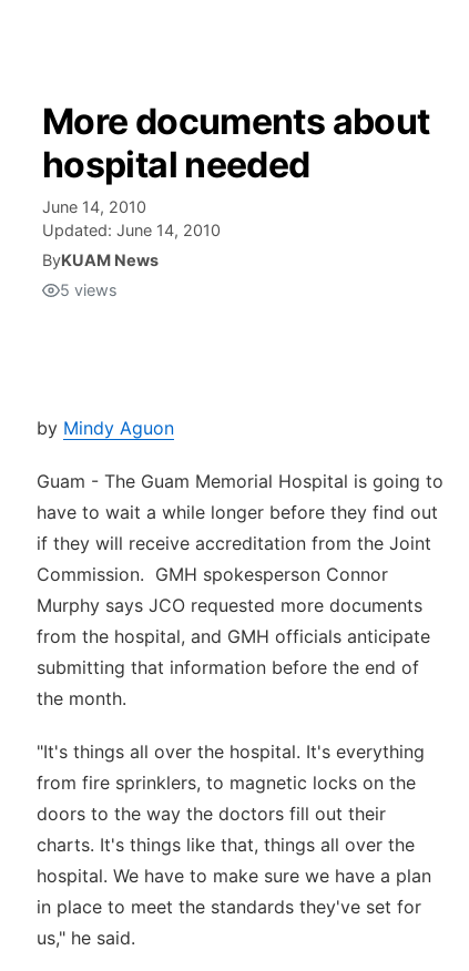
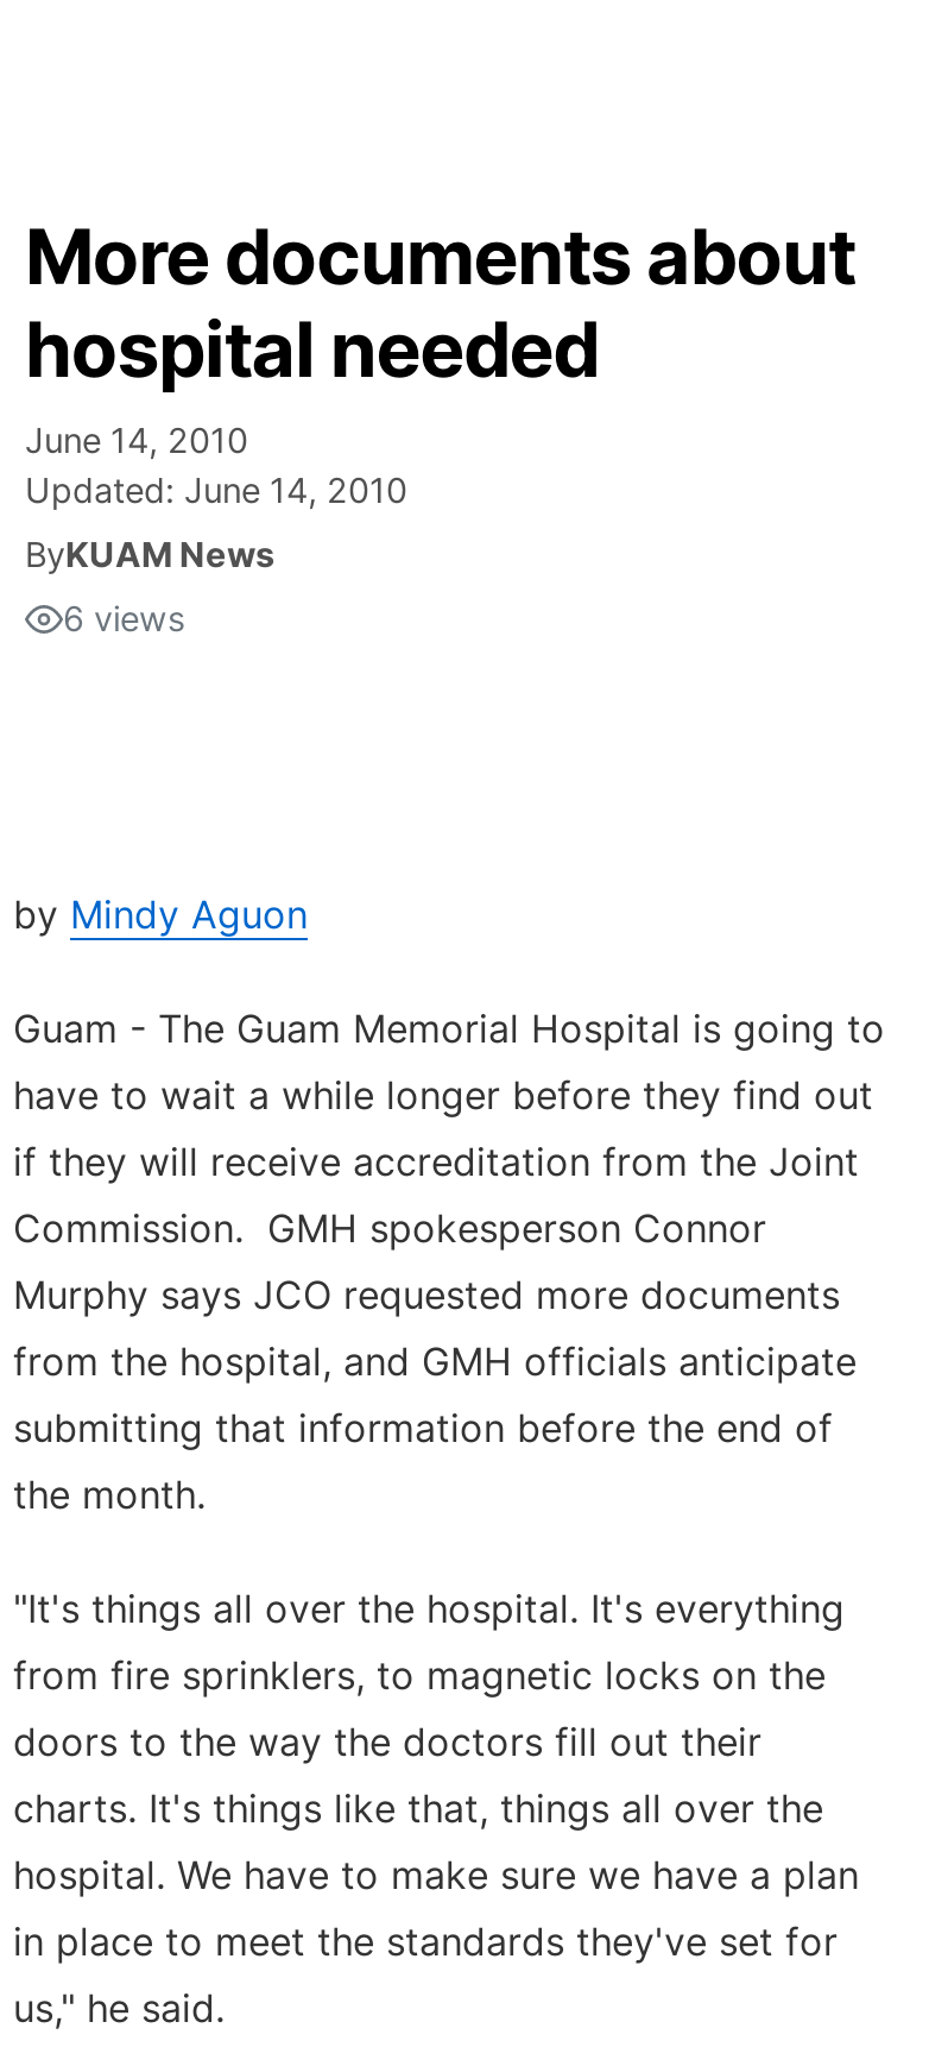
- 5 views
+ 6 views
